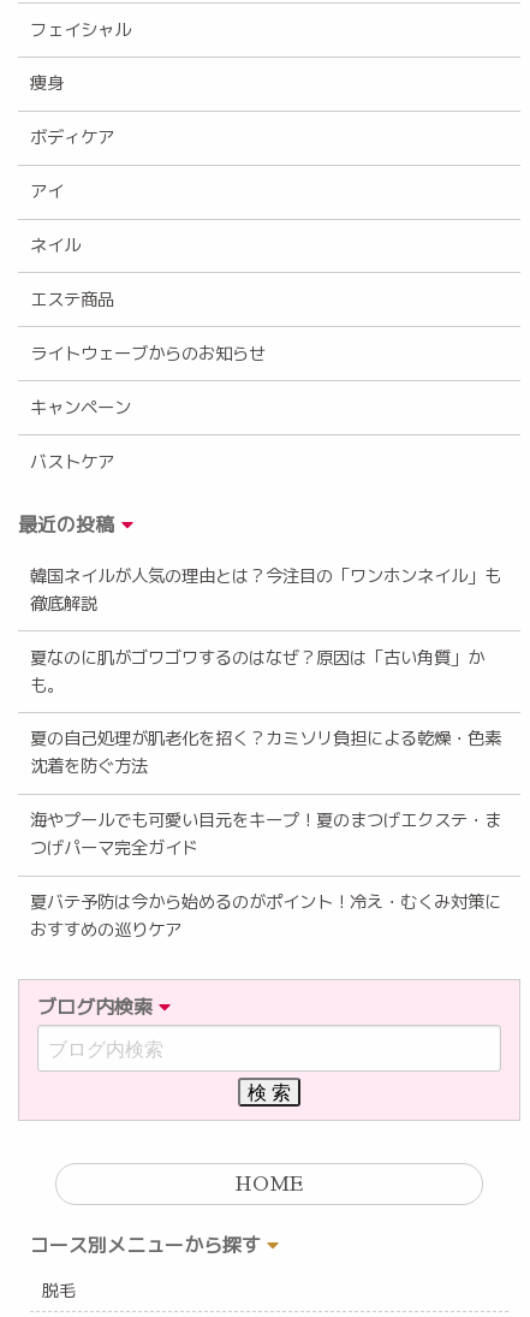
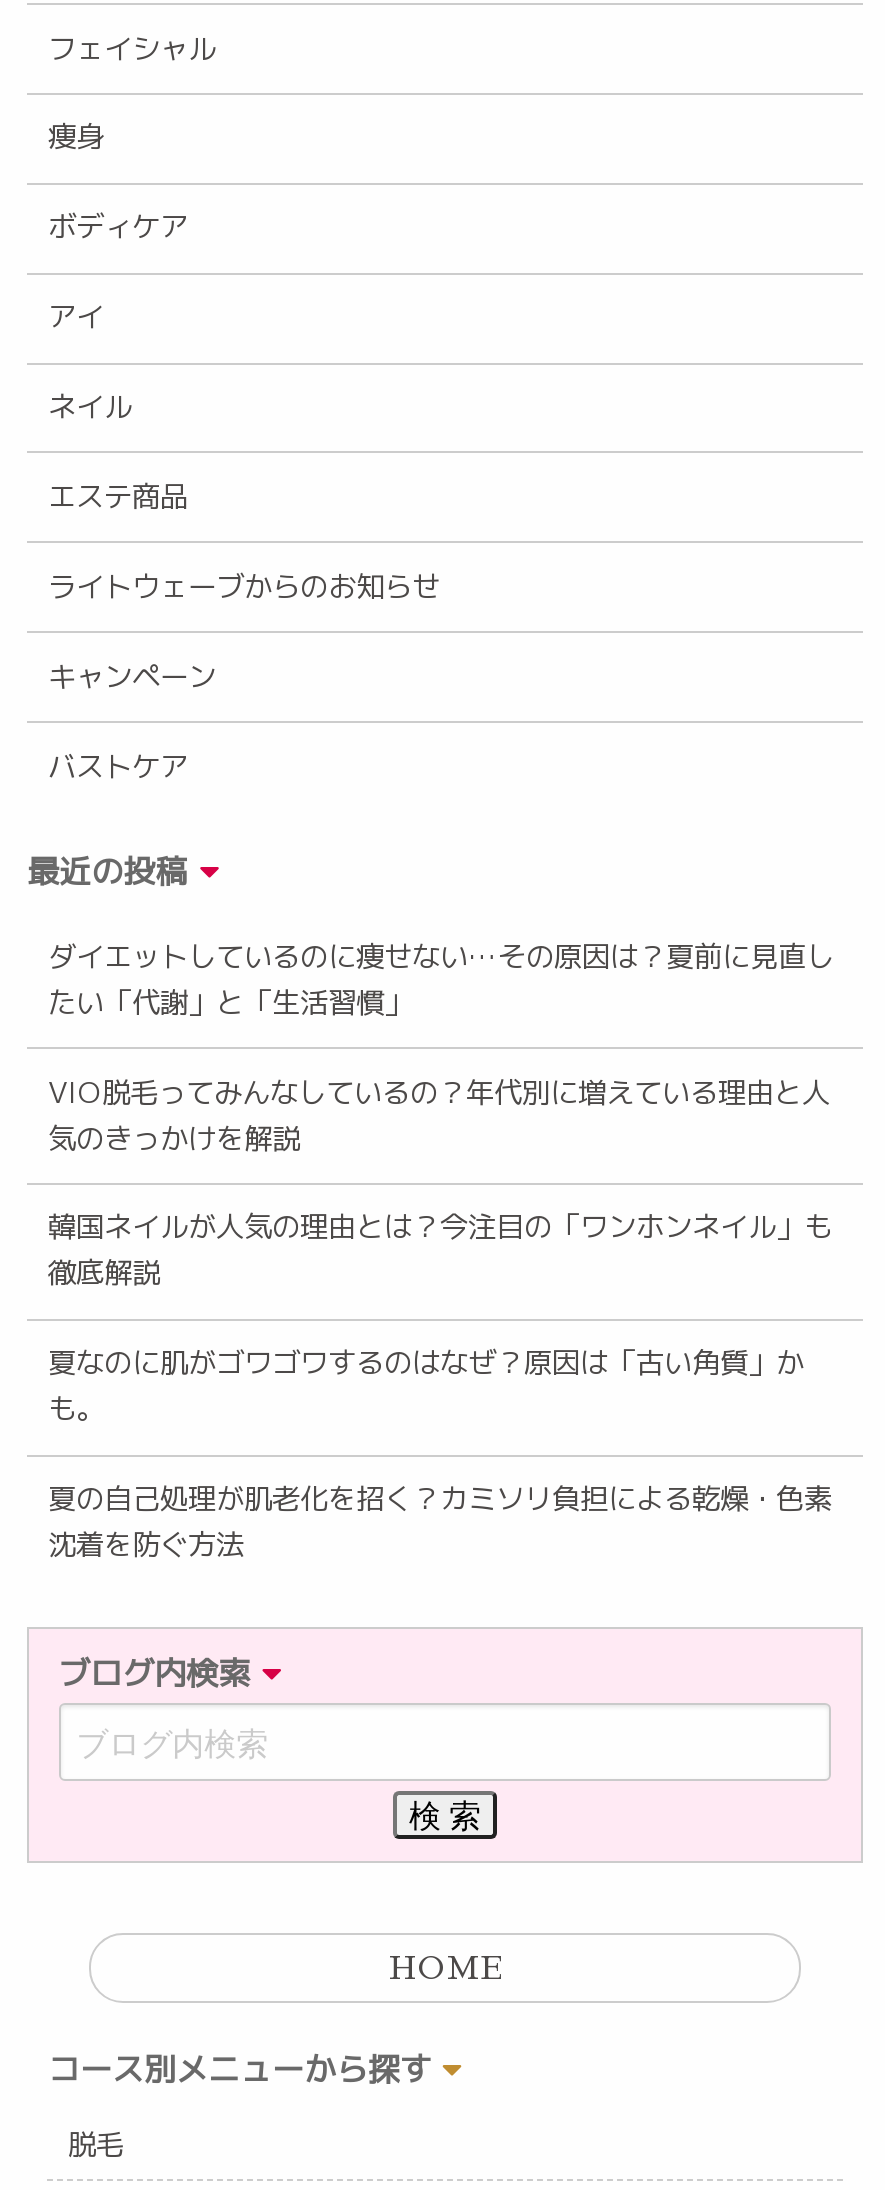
+ ダイエットしているのに痩せない…その原因は？夏前に見直し
+ たい「代謝」と「生活習慣」
+ VIO脱毛ってみんなしているの？年代別に増えている理由と人
+ 気のきっかけを解説

moved down: 韓国ネイルが人気の理由とは？今注目の「ワンホンネイル」も | 徹底解説 | 夏なのに肌がゴワゴワするのはなぜ？原因は「古い角質」か | も。 | 夏の自己処理が肌老化を招く？カミソリ負担による乾燥・色素 | 沈着を防ぐ方法

- 海やプールでも可愛い目元をキープ！夏のまつげエクステ・ま
- つげパーマ完全ガイド
- 夏バテ予防は今から始めるのがポイント！冷え・むくみ対策に
- おすすめの巡りケア
